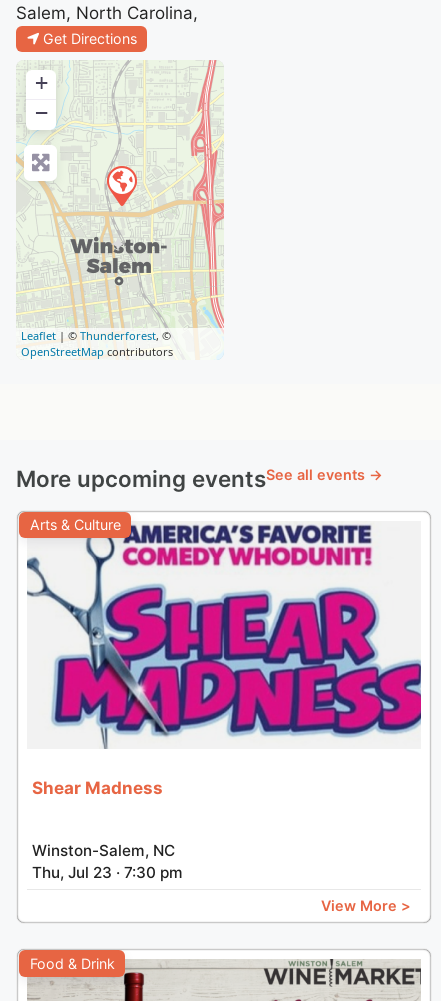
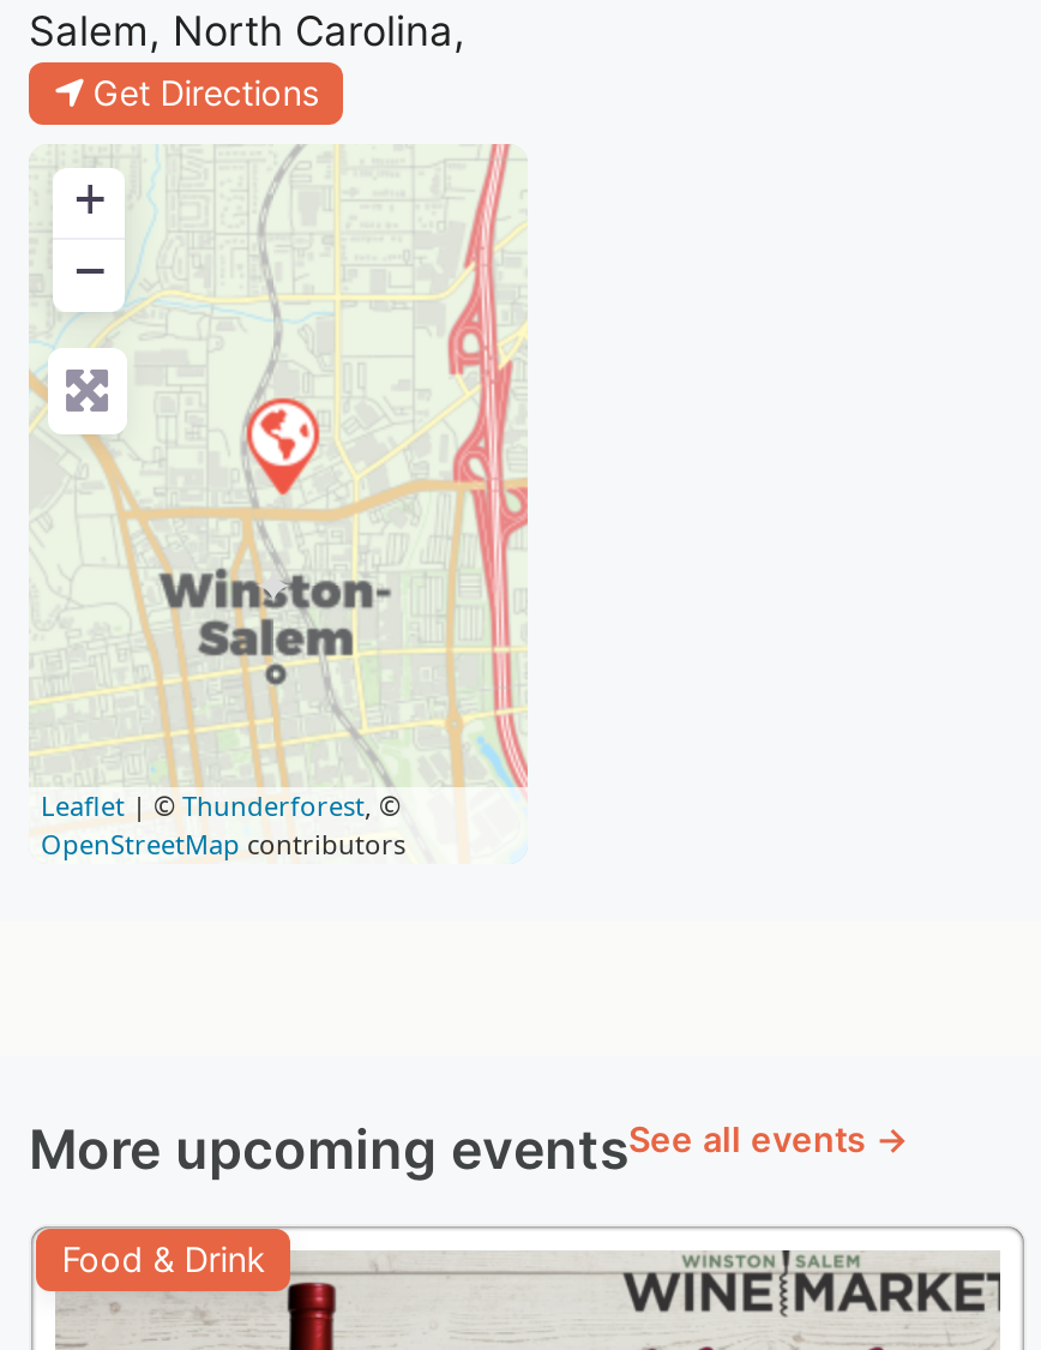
- [image]
- Arts & Culture

- Shear Madness
- Winston-Salem, NC
- Thu, Jul 23 · 7:30 pm
- View More >
